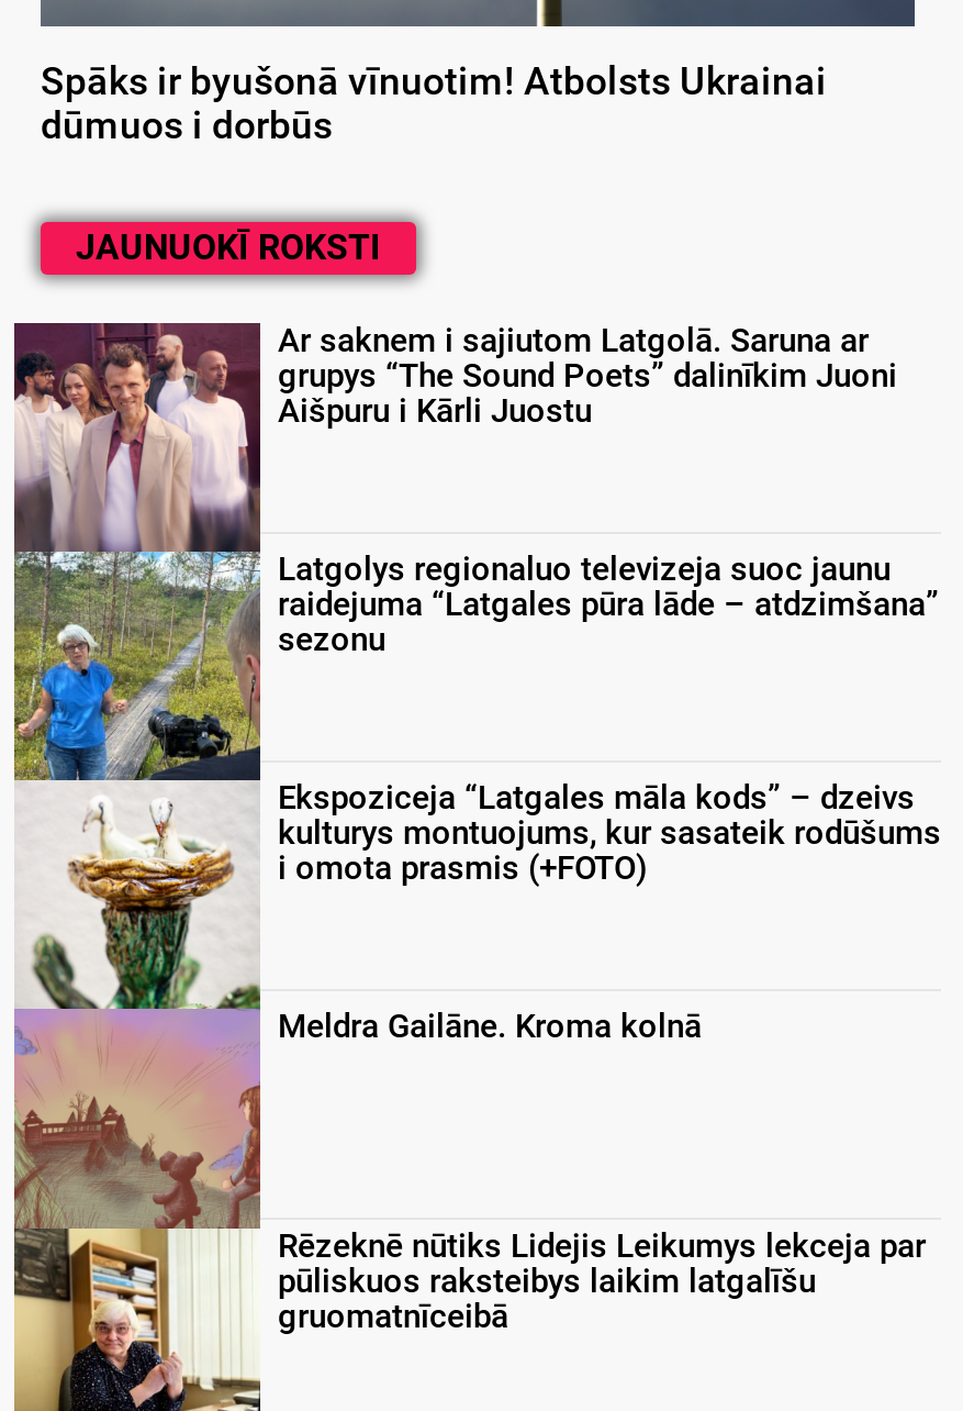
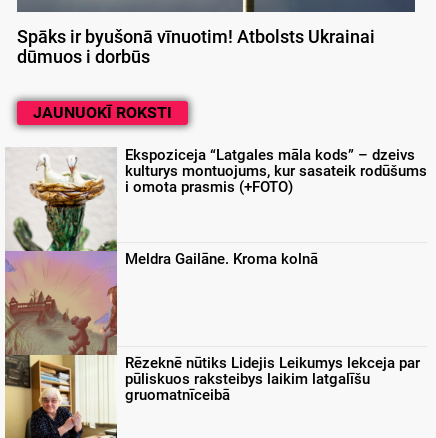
- [image]
- Ar saknem i sajiutom Latgolā. Saruna ar
- grupys “The Sound Poets” dalinīkim Juoni
- Aišpuru i Kārli Juostu

- Latgolys regionaluo televizeja suoc jaunu
- raidejuma “Latgales pūra lāde – atdzimšana”
- sezonu
